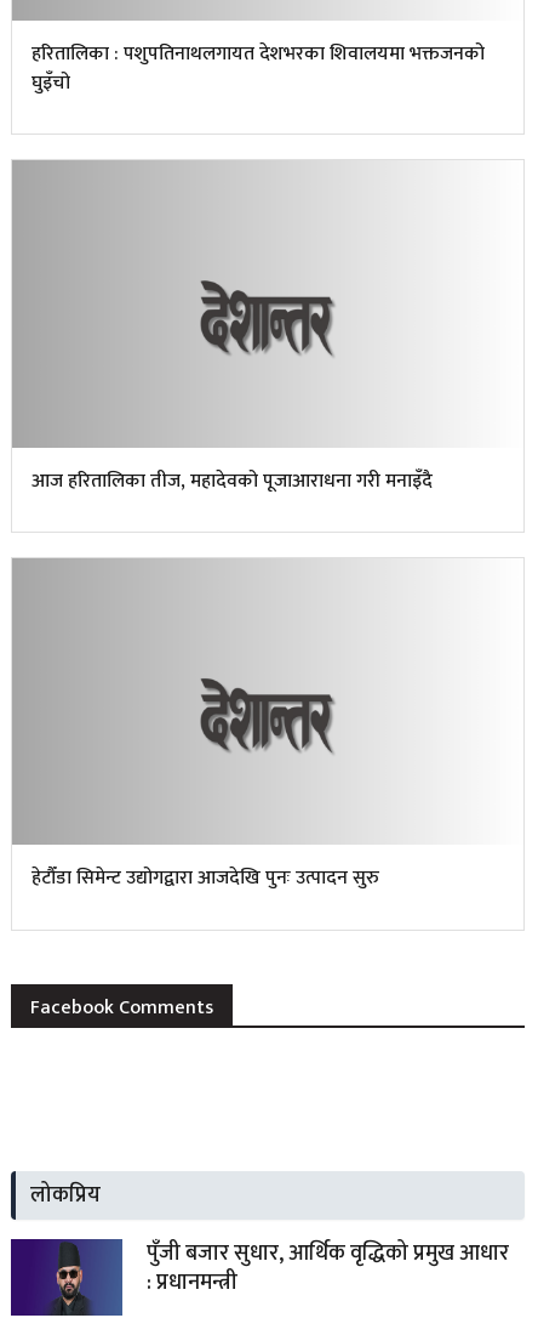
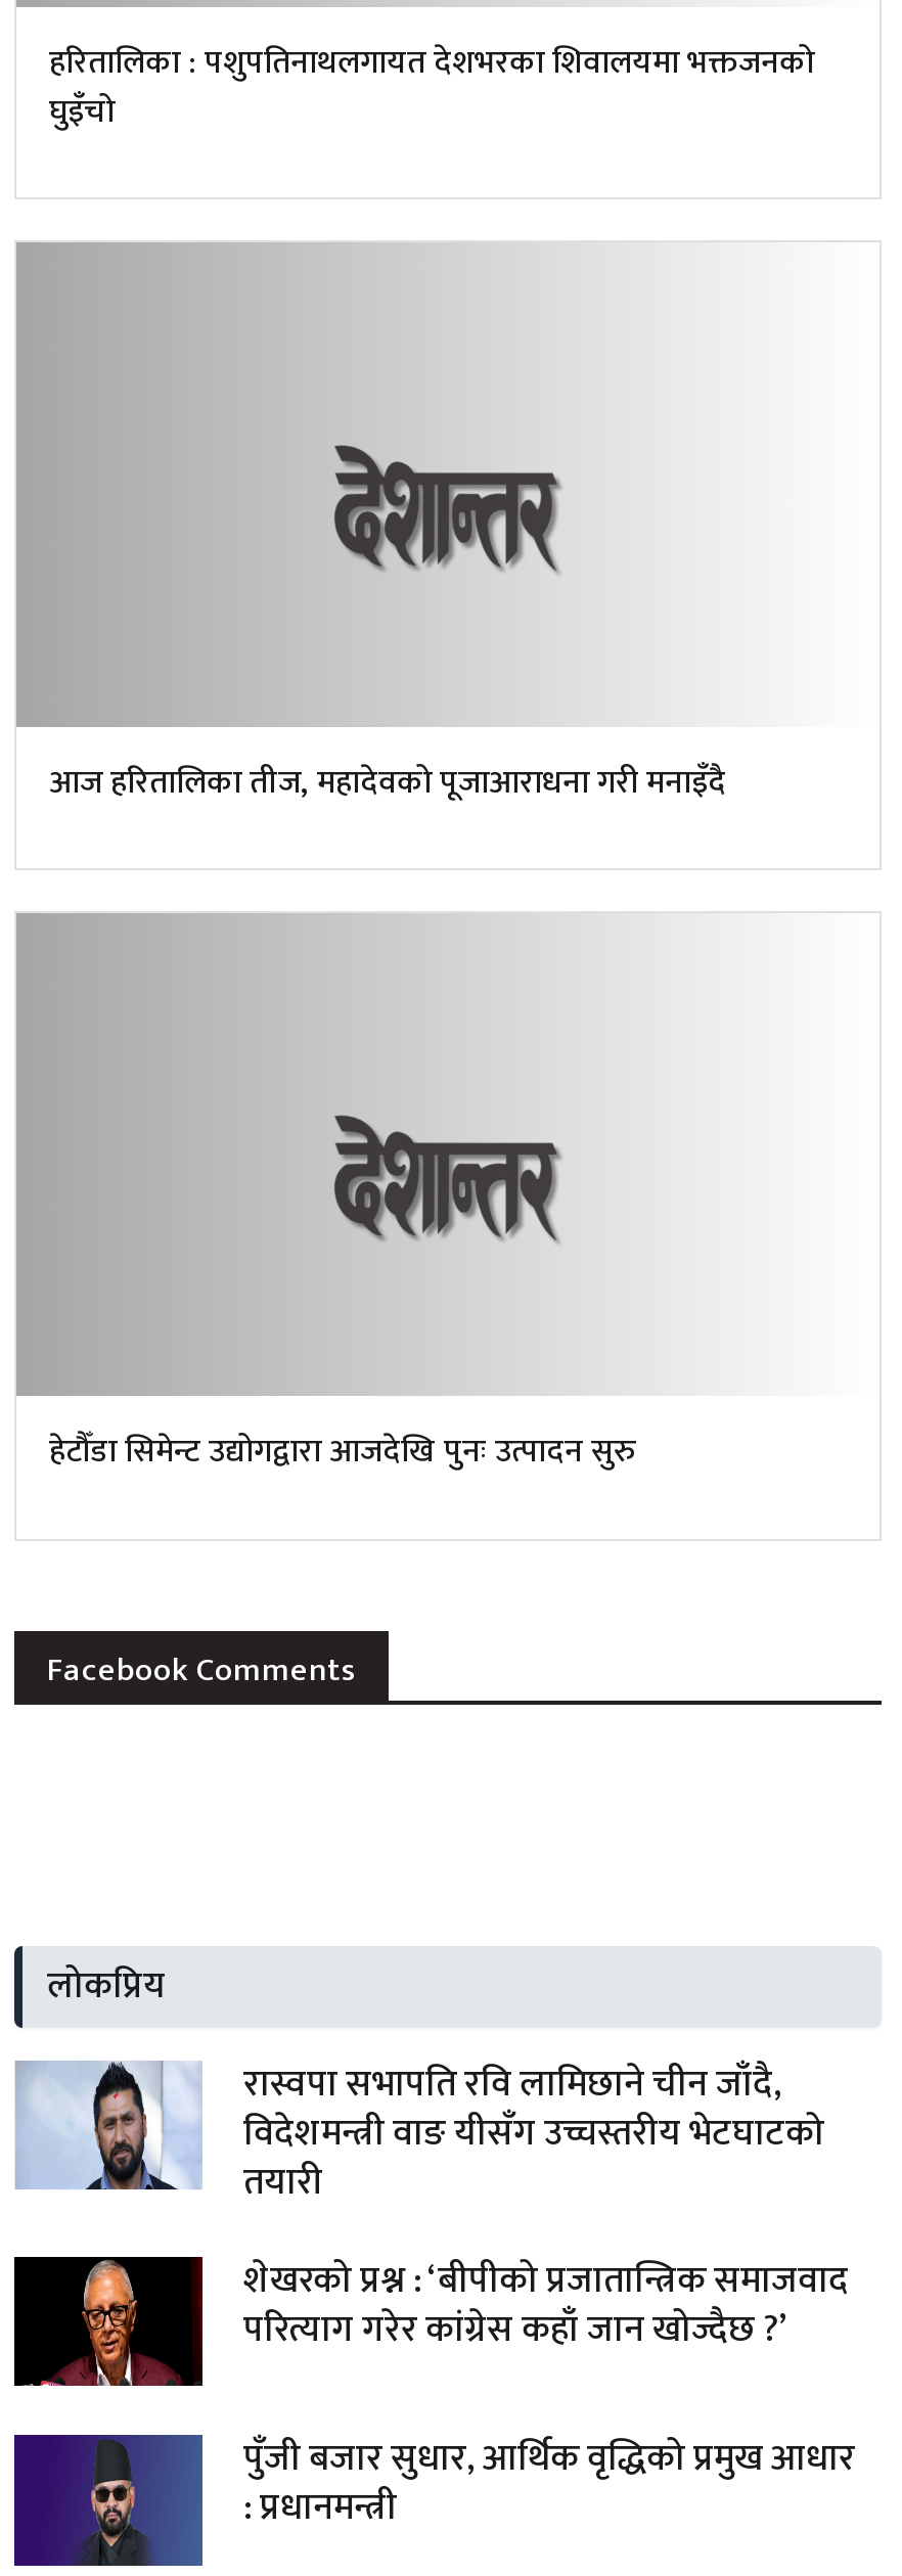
+ [image]

+ [image]
+ रास्वपा सभापति रवि लामिछाने चीन जाँदै,
+ विदेशमन्त्री वाङ यीसँग उच्चस्तरीय भेटघाटको
+ तयारी
+ शेखरको प्रश्न : ‘बीपीको प्रजातान्त्रिक समाजवाद
+ परित्याग गरेर कांग्रेस कहाँ जान खोज्दैछ ?’
